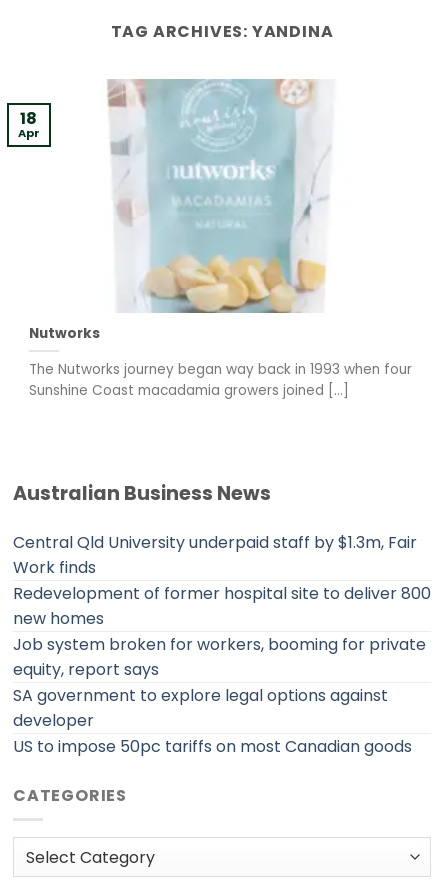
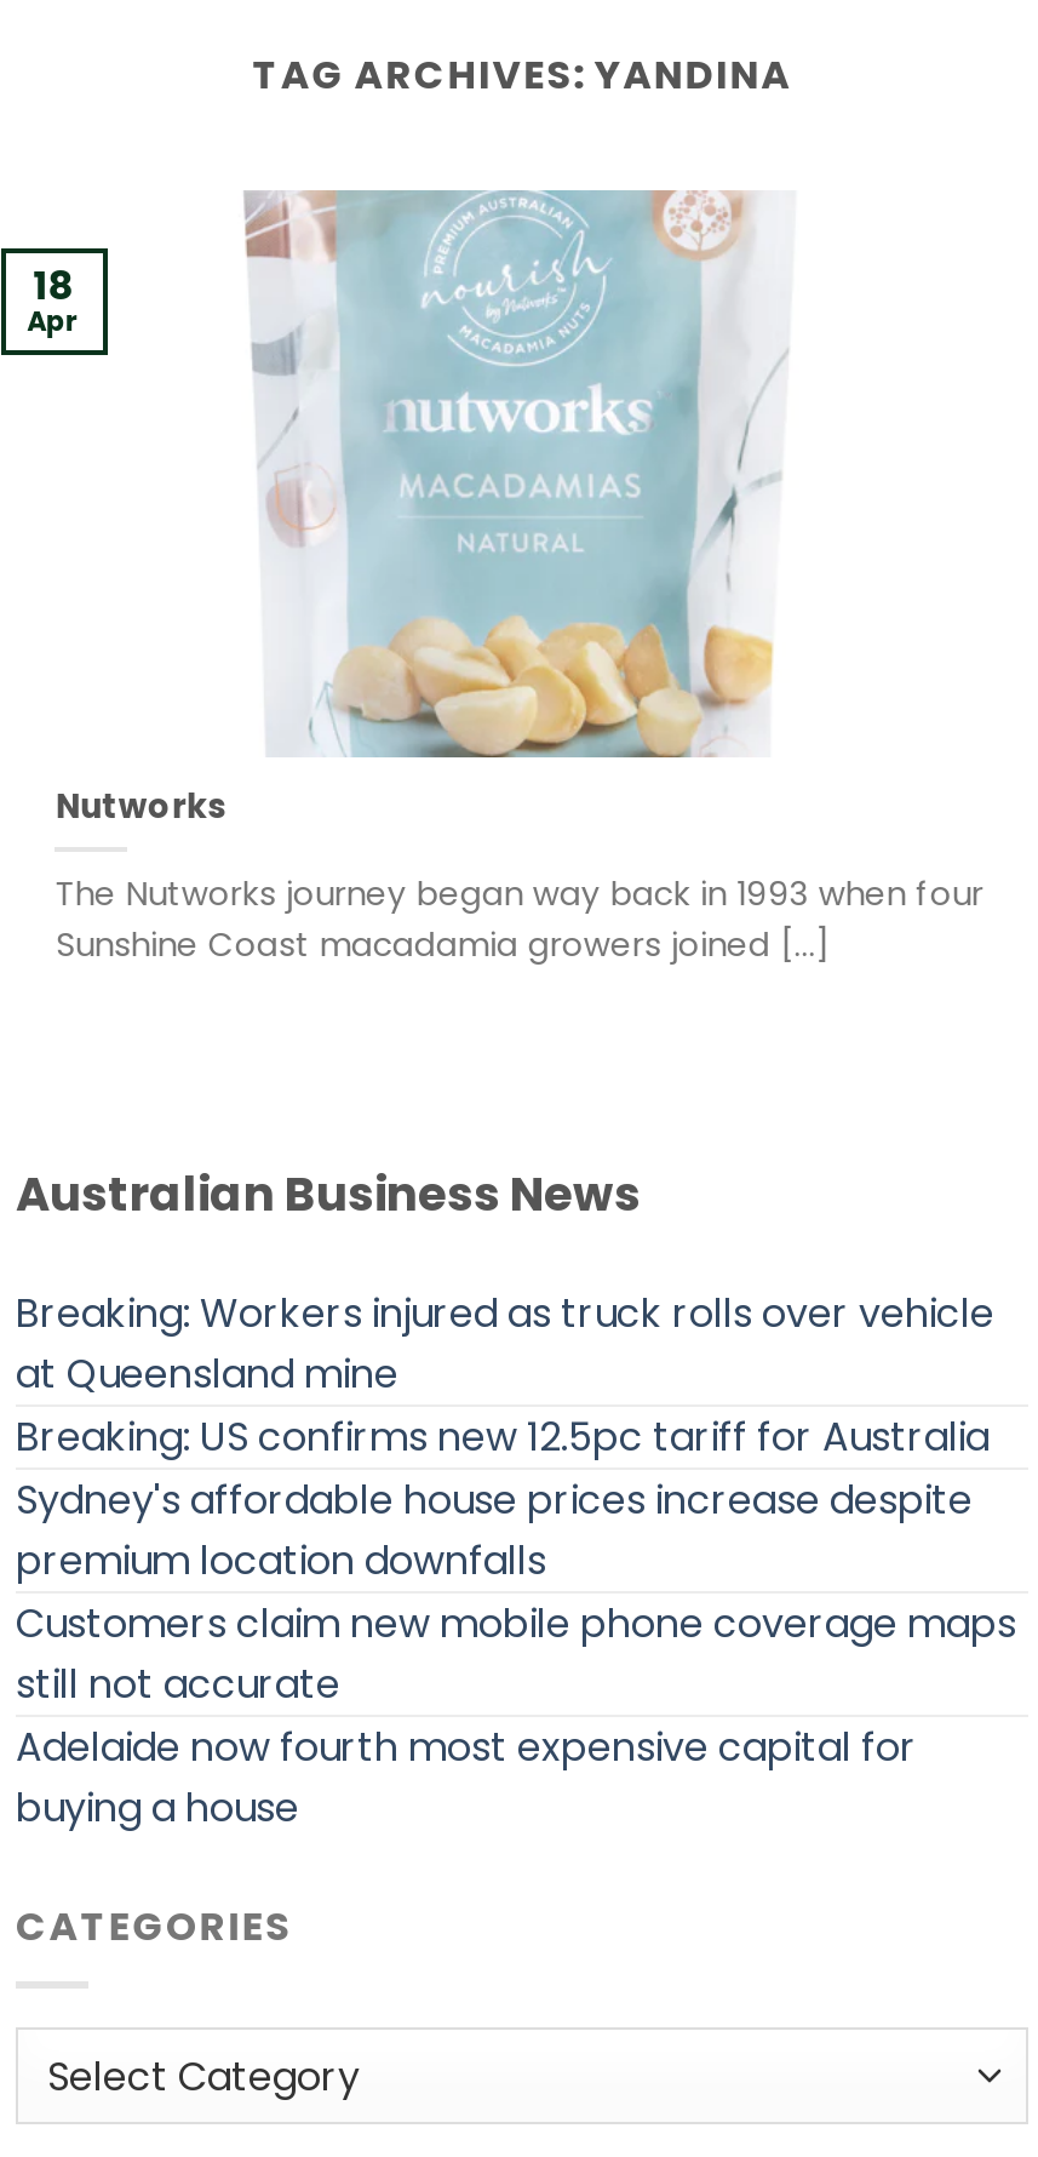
- Central Qld University underpaid staff by $1.3m, Fair
- Work finds
- Redevelopment of former hospital site to deliver 800
- new homes
- Job system broken for workers, booming for private
- equity, report says
- SA government to explore legal options against
- developer
- US to impose 50pc tariffs on most Canadian goods
+ Breaking: Workers injured as truck rolls over vehicle
+ at Queensland mine
+ Breaking: US confirms new 12.5pc tariff for Australia
+ Sydney's affordable house prices increase despite
+ premium location downfalls
+ Customers claim new mobile phone coverage maps
+ still not accurate
+ Adelaide now fourth most expensive capital for
+ buying a house
